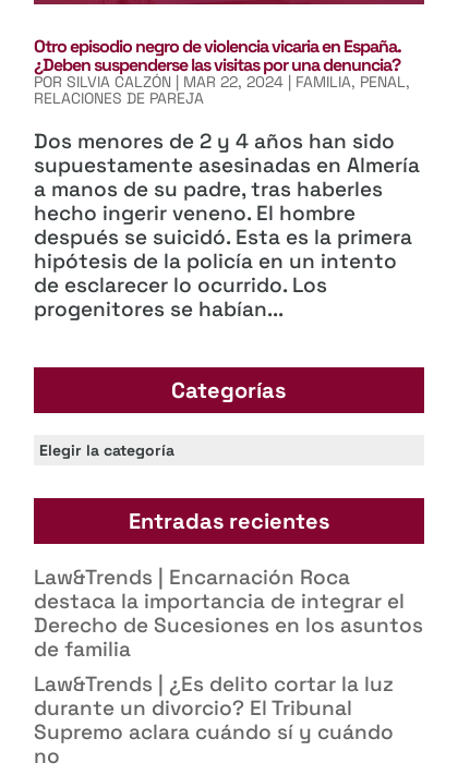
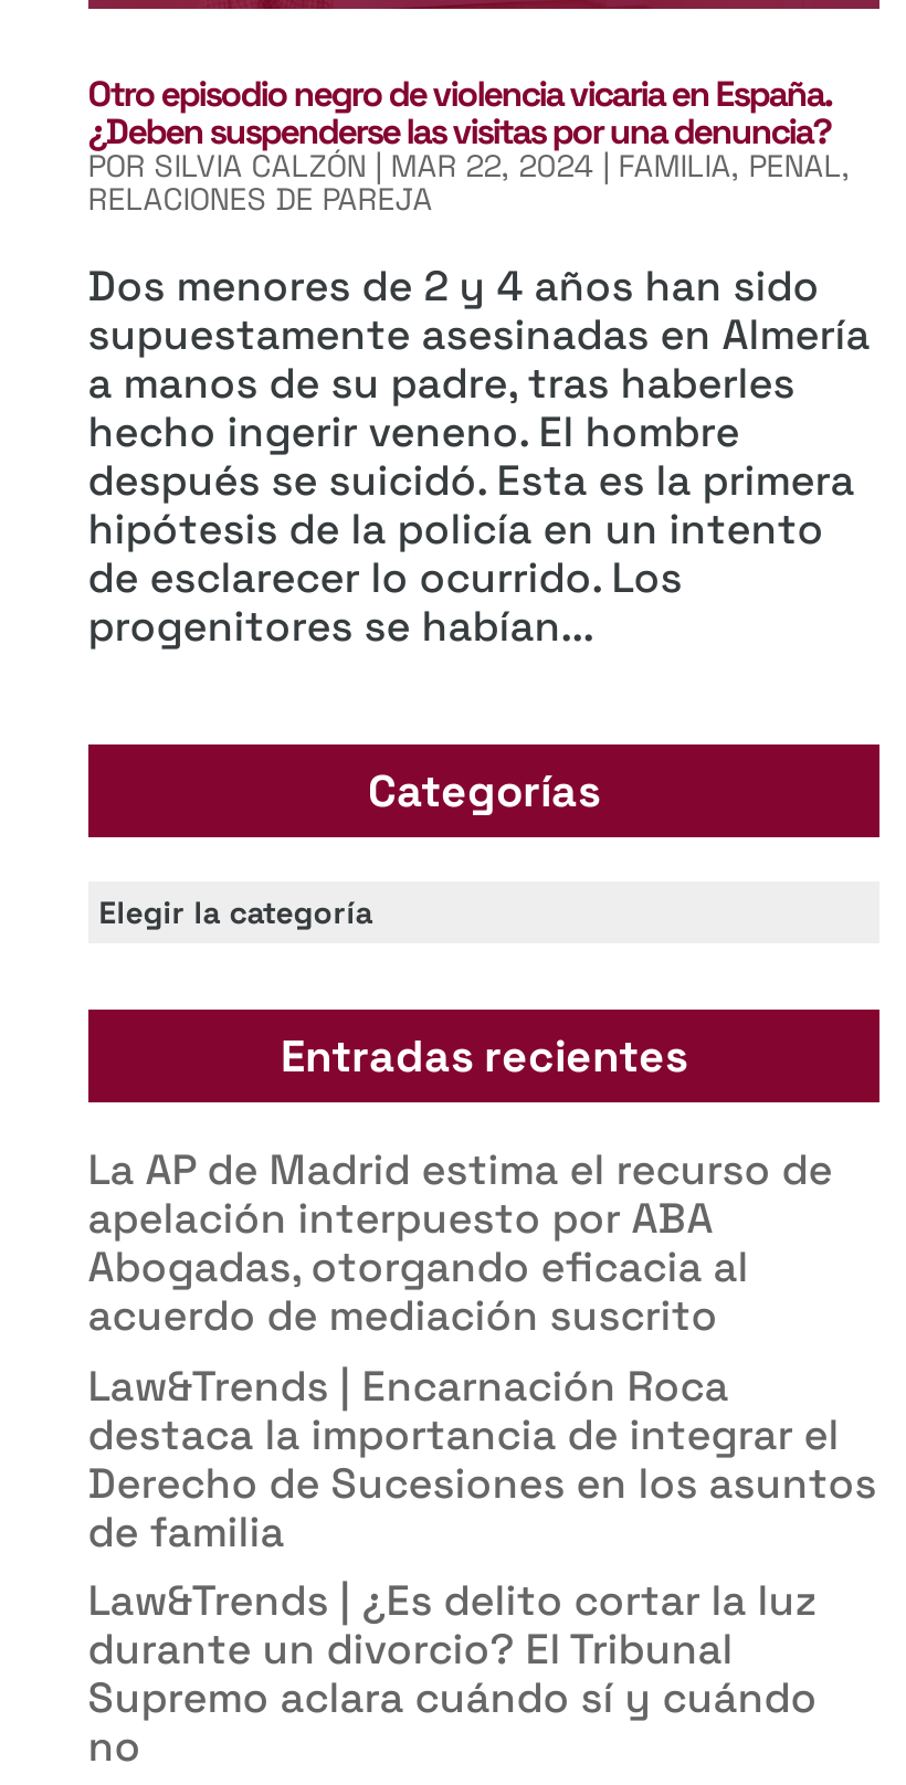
+ La AP de Madrid estima el recurso de
+ apelación interpuesto por ABA
+ Abogadas, otorgando eficacia al
+ acuerdo de mediación suscrito
